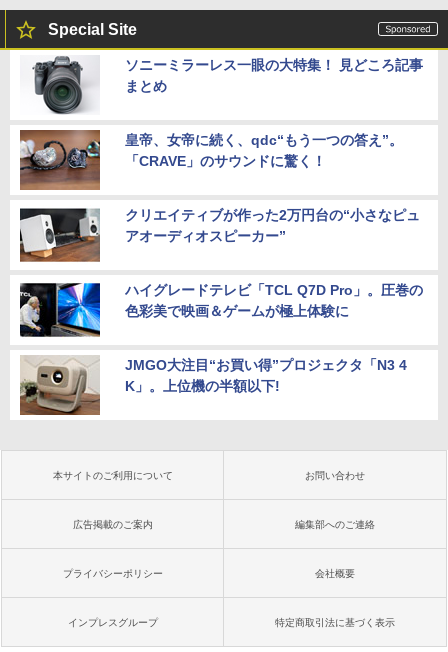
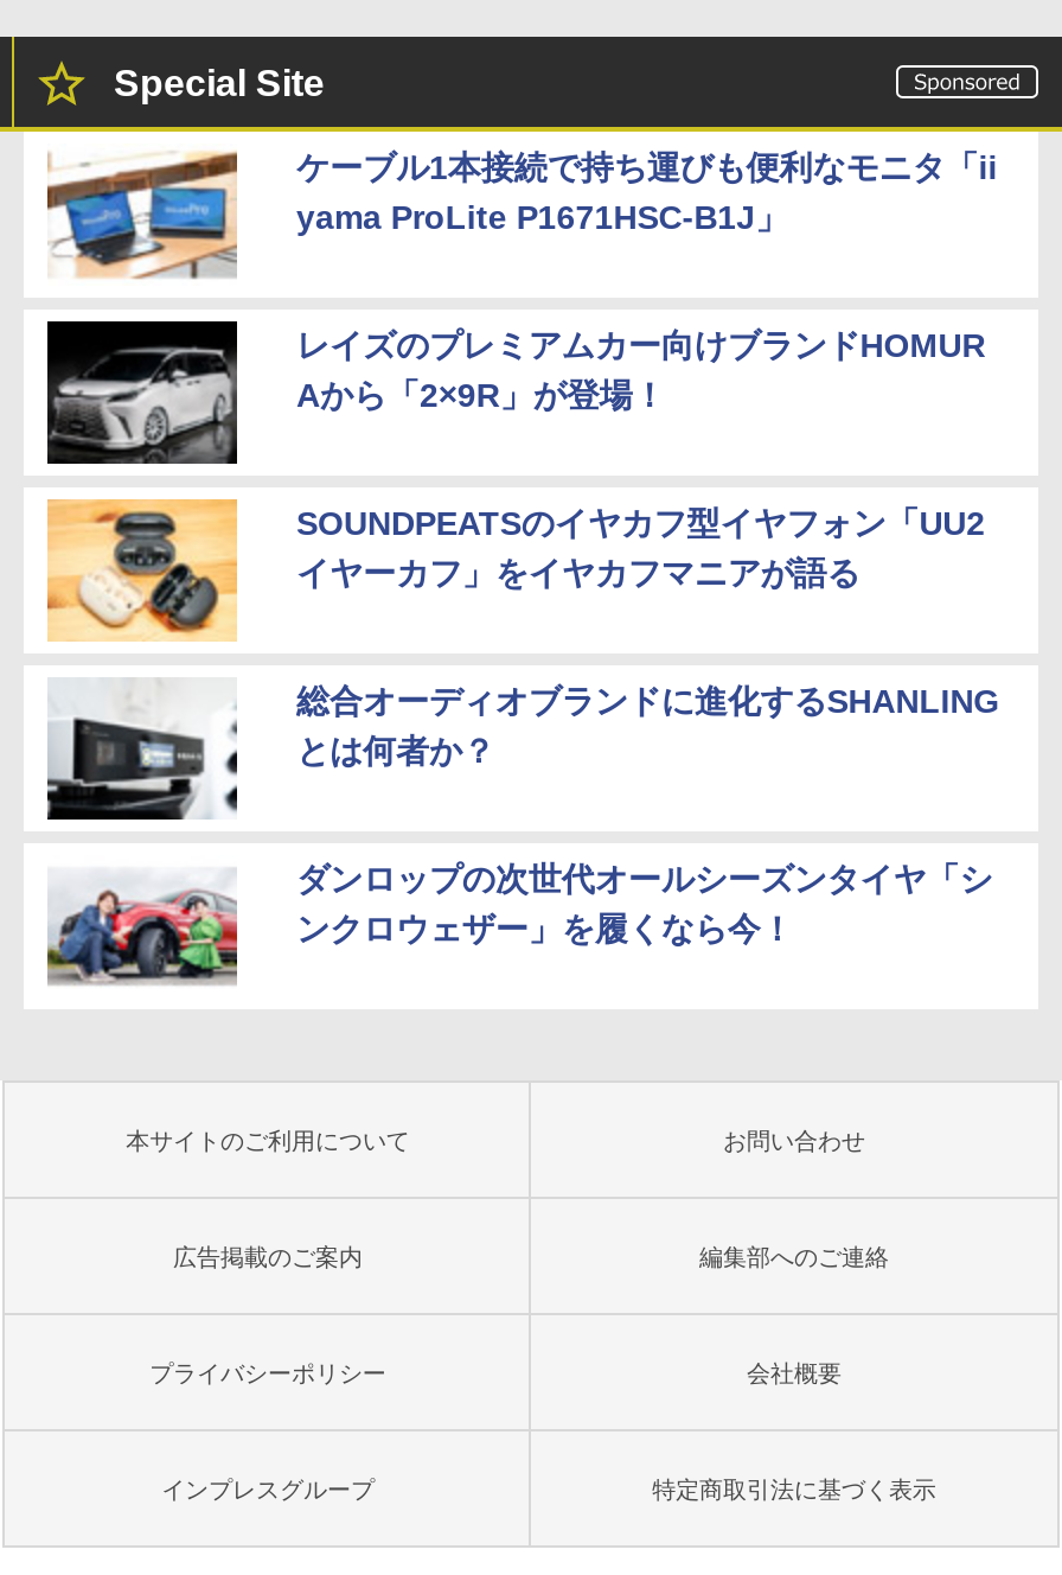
- [image]
- ソニーミラーレス一眼の大特集！ 見どころ記事
- まとめ
+ [image]
+ ケーブル1本接続で持ち運びも便利なモニタ「ii
+ yama ProLite P1671HSC-B1J」

- [image]
- 皇帝、女帝に続く、qdc“もう一つの答え”。
- 「CRAVE」のサウンドに驚く！
+ [image]
+ レイズのプレミアムカー向けブランドHOMUR
+ Aから「2×9R」が登場！

- [image]
- クリエイティブが作った2万円台の“小さなピュ
- アオーディオスピーカー”
+ [image]
+ SOUNDPEATSのイヤカフ型イヤフォン「UU2
+ イヤーカフ」をイヤカフマニアが語る

- [image]
- ハイグレードテレビ「TCL Q7D Pro」。圧巻の
- 色彩美で映画＆ゲームが極上体験に
+ [image]
+ 総合オーディオブランドに進化するSHANLING
+ とは何者か？

- [image]
- JMGO大注目“お買い得”プロジェクタ「N3 4
- K」。上位機の半額以下!
+ [image]
+ ダンロップの次世代オールシーズンタイヤ「シ
+ ンクロウェザー」を履くなら今！
